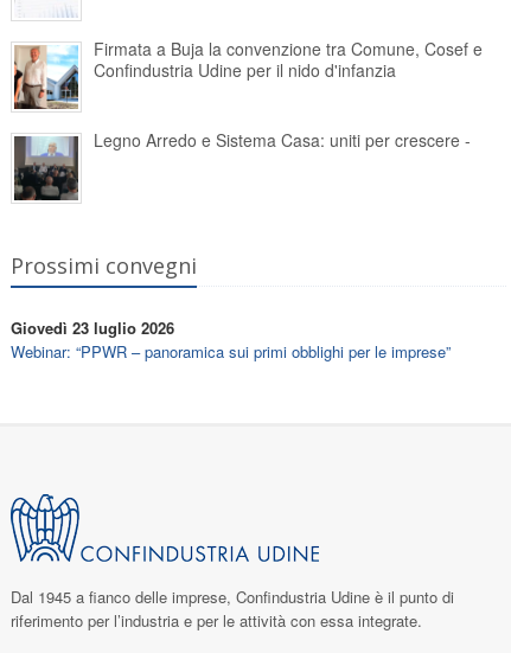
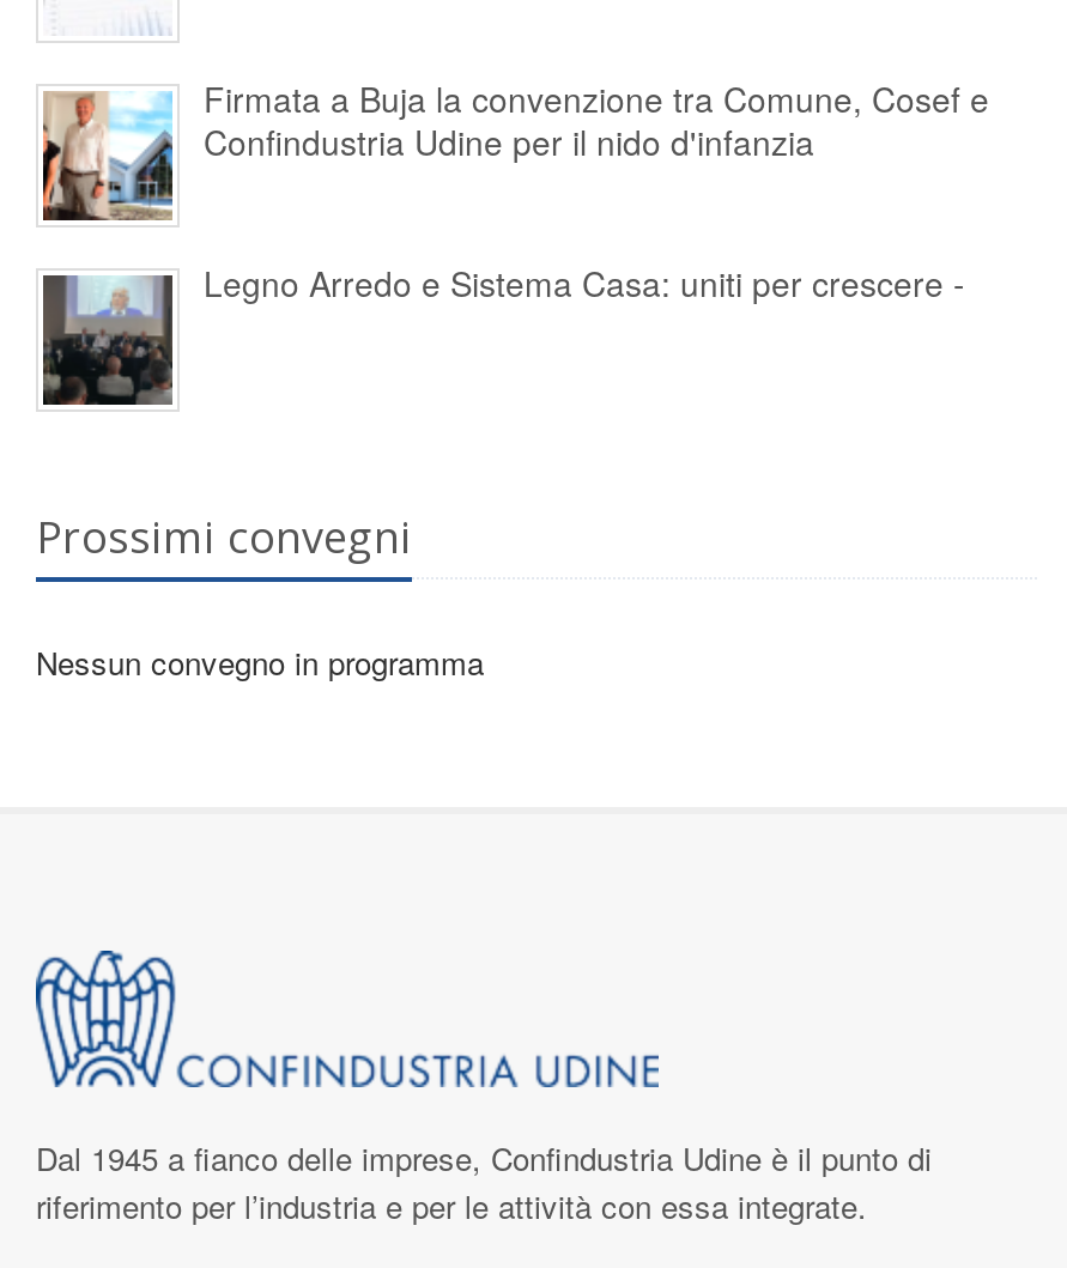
- Giovedì 23 luglio 2026
- Webinar: “PPWR – panoramica sui primi obblighi per le imprese”
+ Nessun convegno in programma
